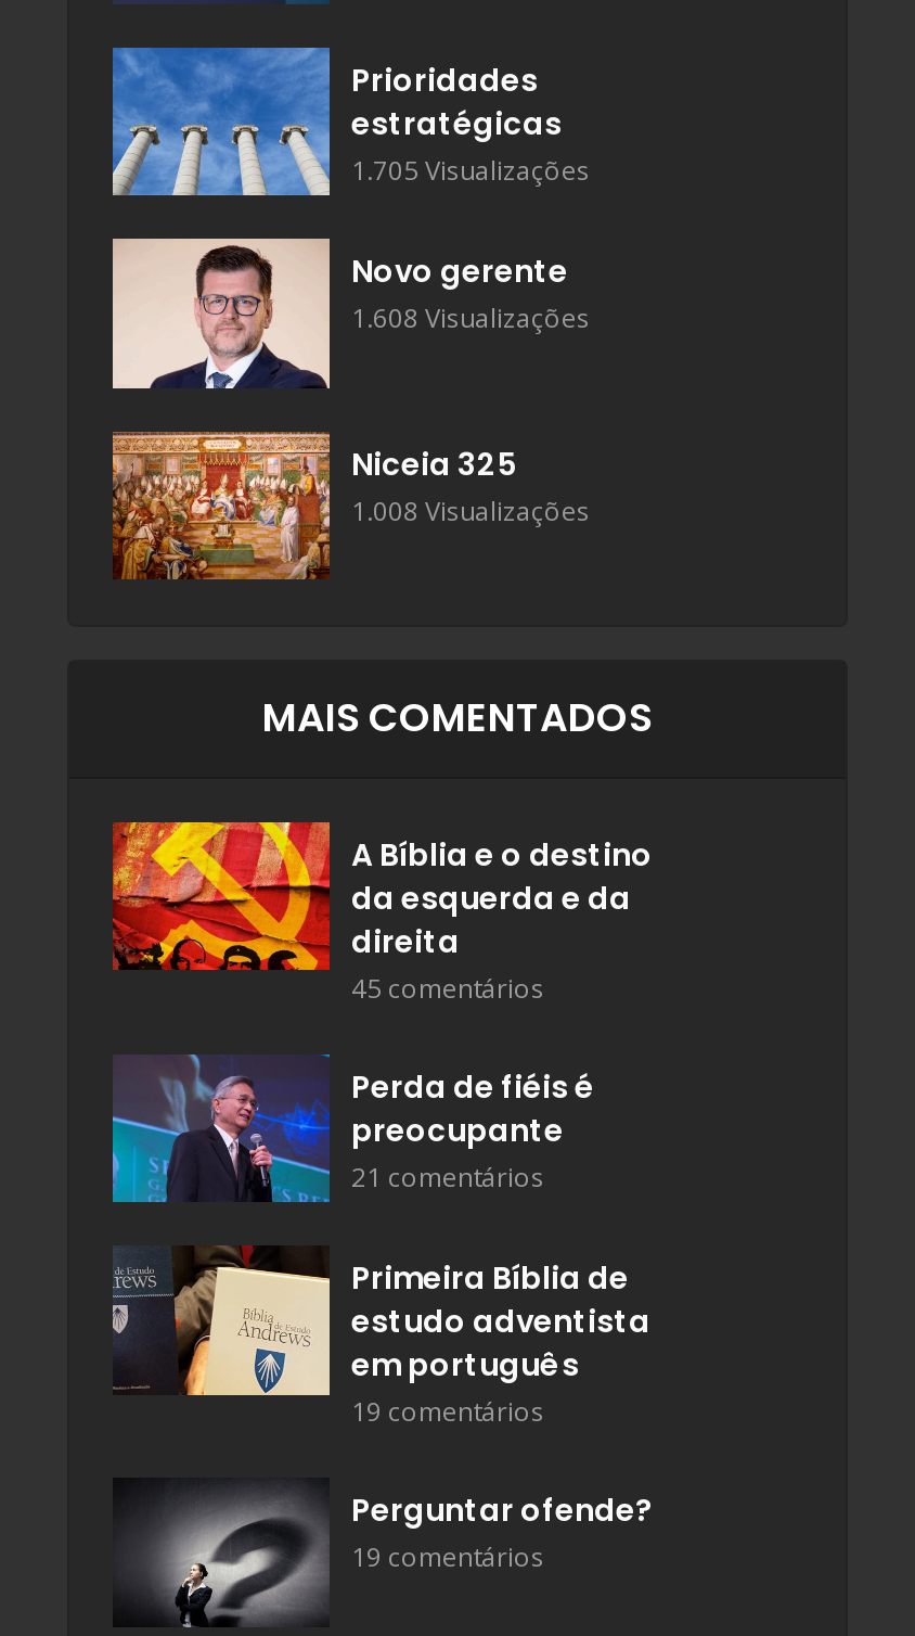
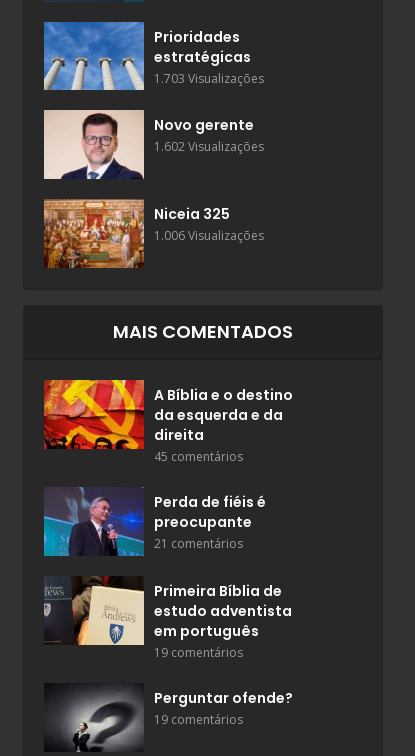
- 1.705 Visualizações
+ 1.703 Visualizações

- 1.608 Visualizações
+ 1.602 Visualizações

- 1.008 Visualizações
+ 1.006 Visualizações
